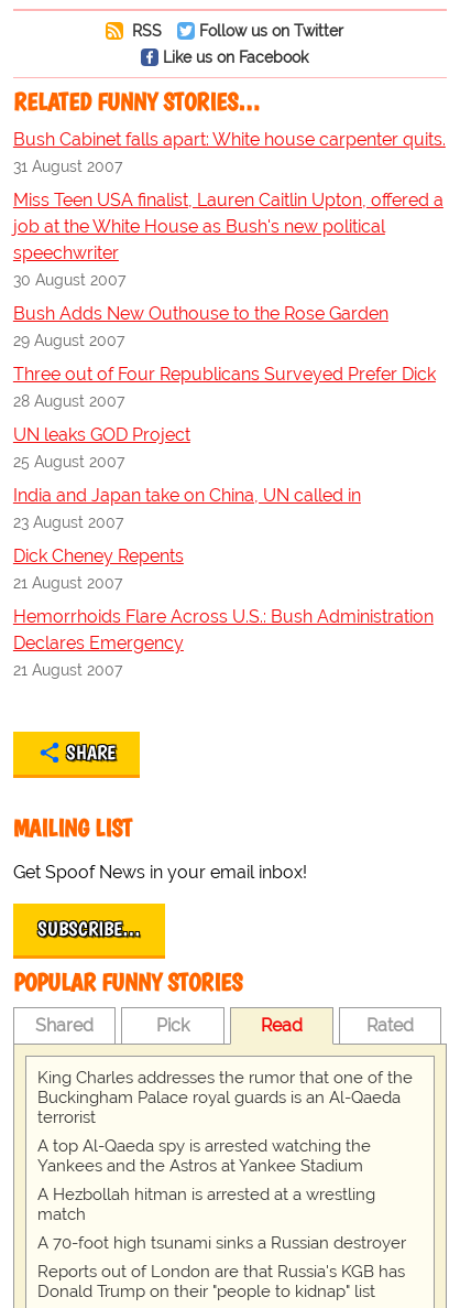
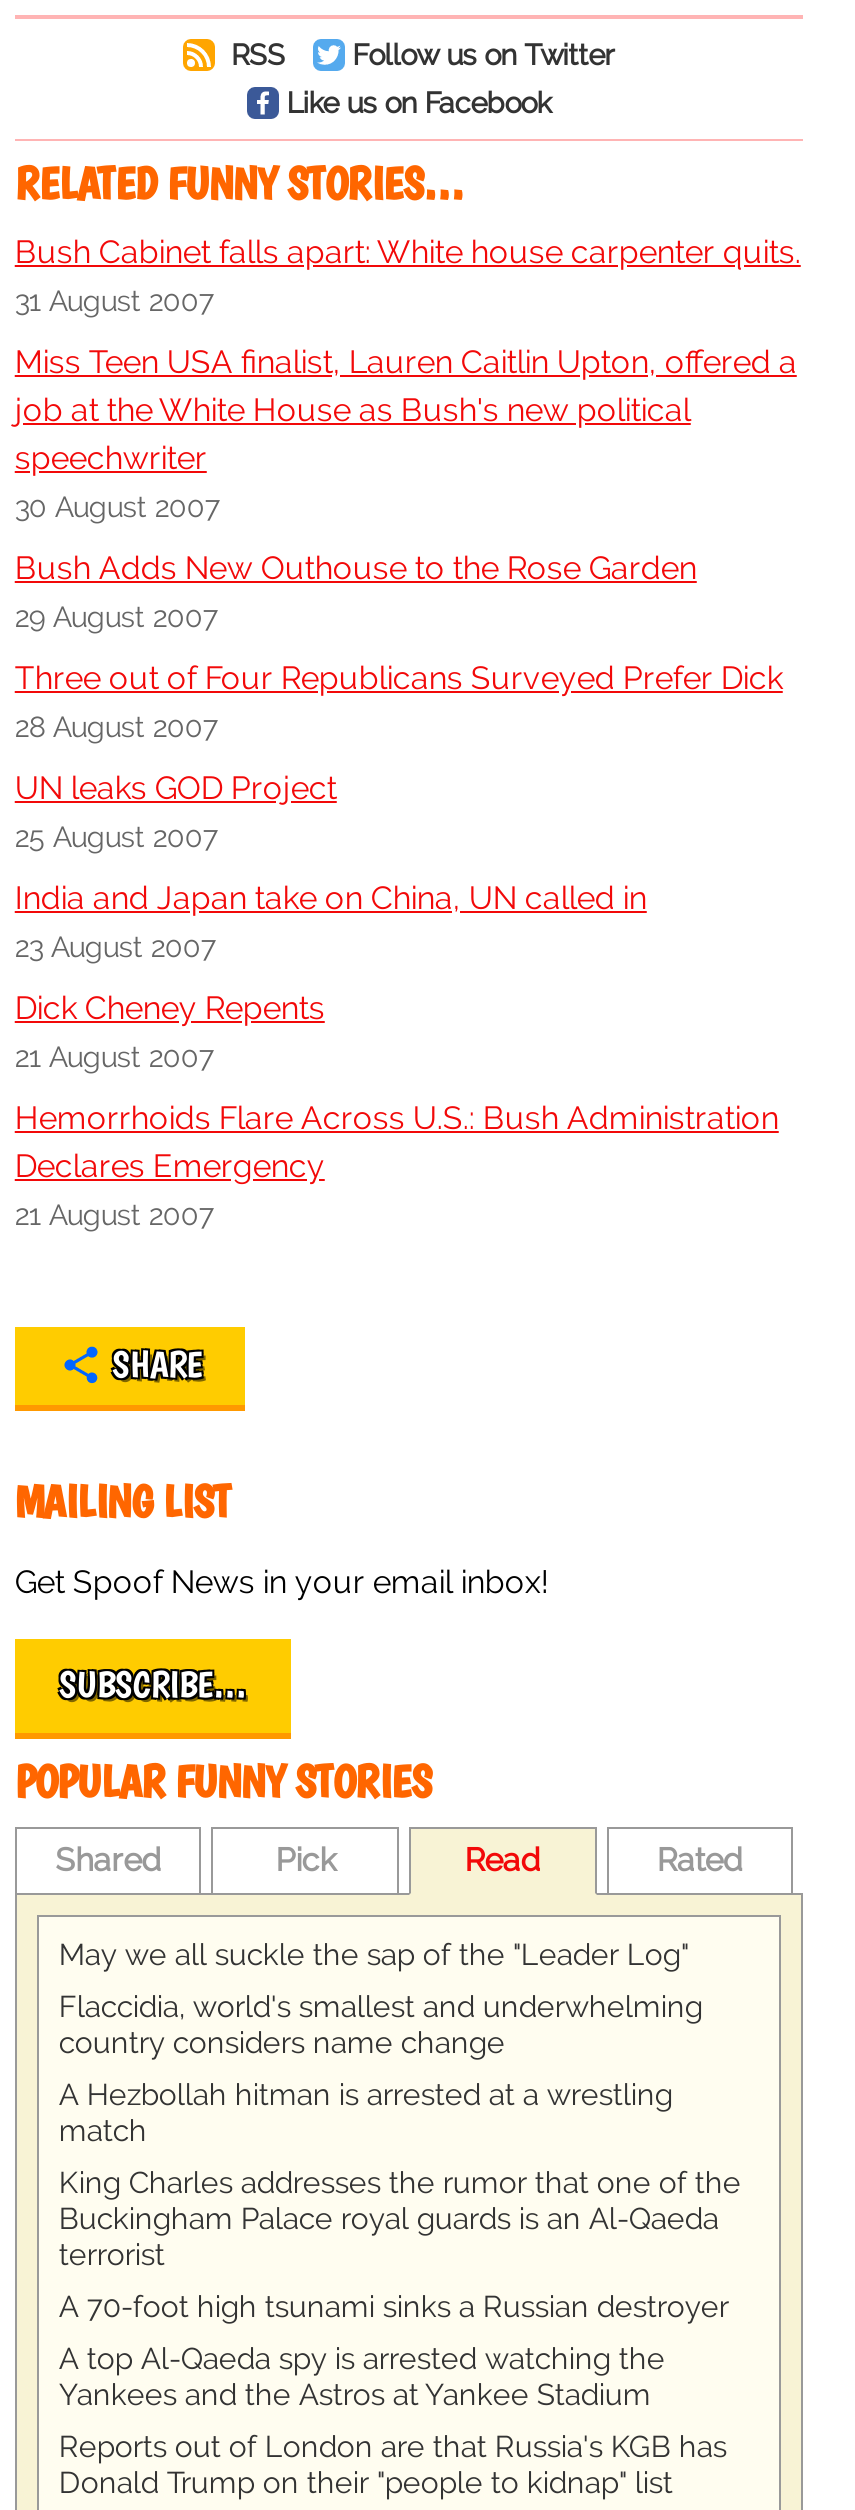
+ May we all suckle the sap of the "Leader Log"
+ Flaccidia, world's smallest and underwhelming
+ country considers name change

moved down: King Charles addresses the rumor that one of the | Buckingham Palace royal guards is an Al-Qaeda | terrorist

moved down: A top Al-Qaeda spy is arrested watching the | Yankees and the Astros at Yankee Stadium

moved up: A Hezbollah hitman is arrested at a wrestling | match

moved up: A 70-foot high tsunami sinks a Russian destroyer
